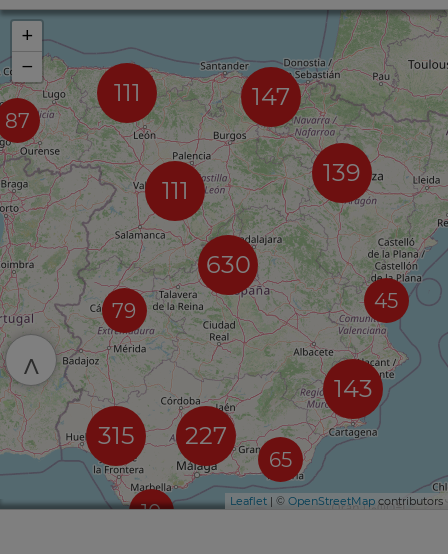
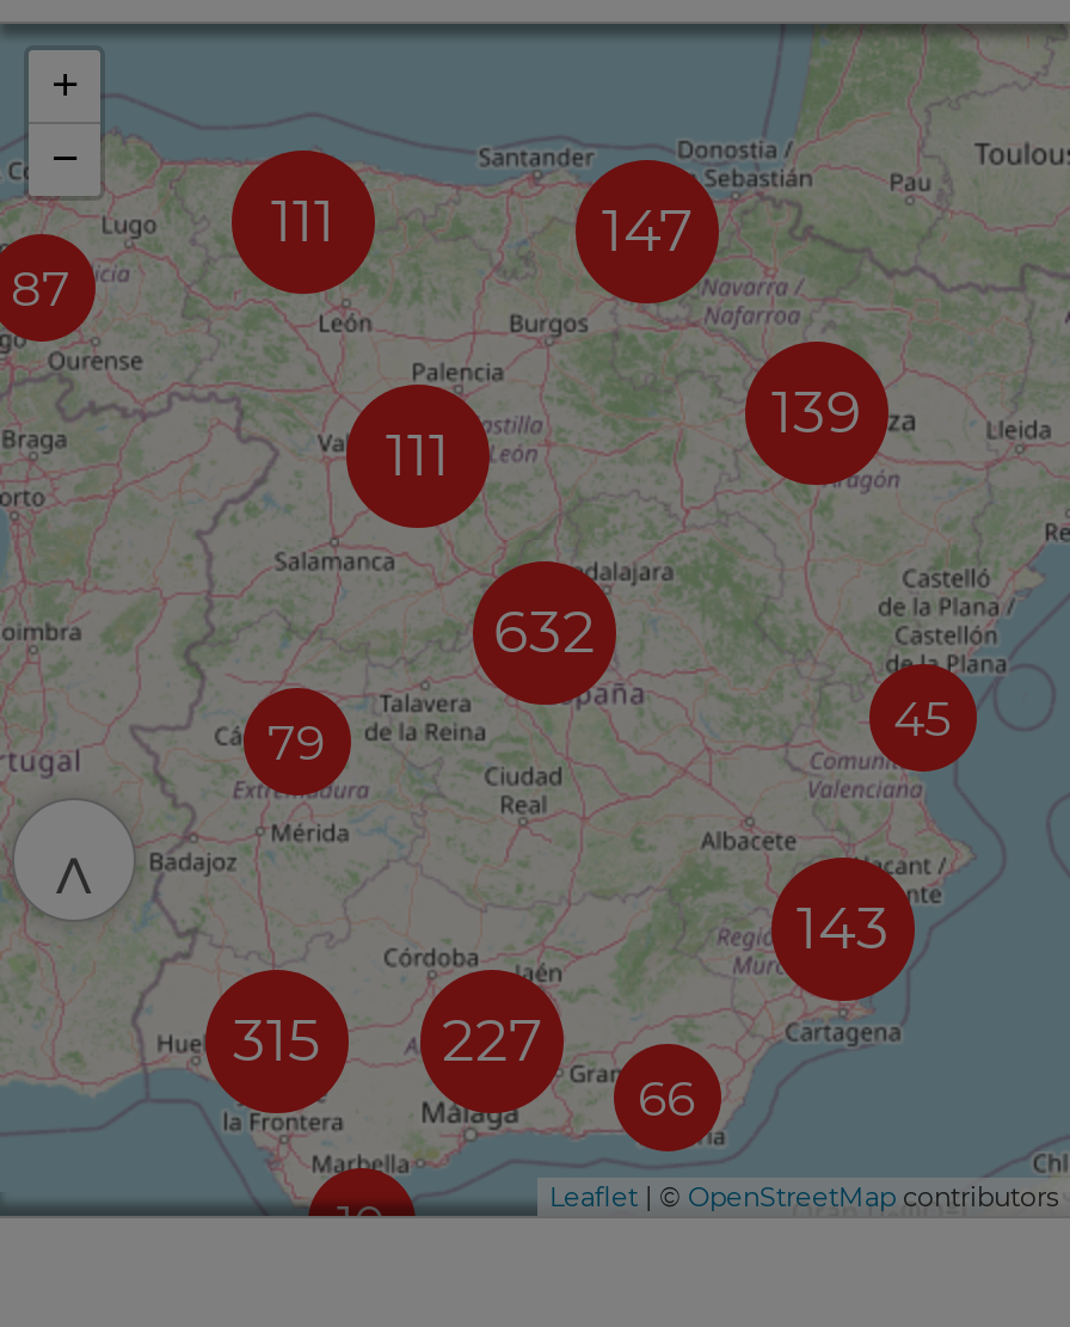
- 630
+ 632

- 65
+ 66
